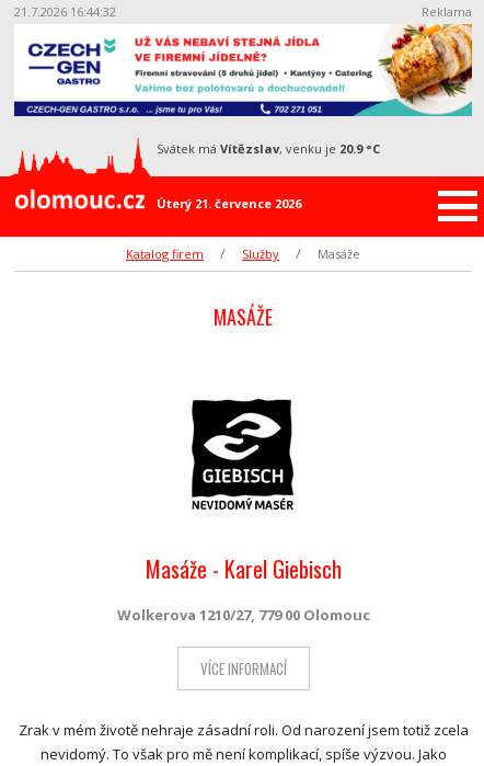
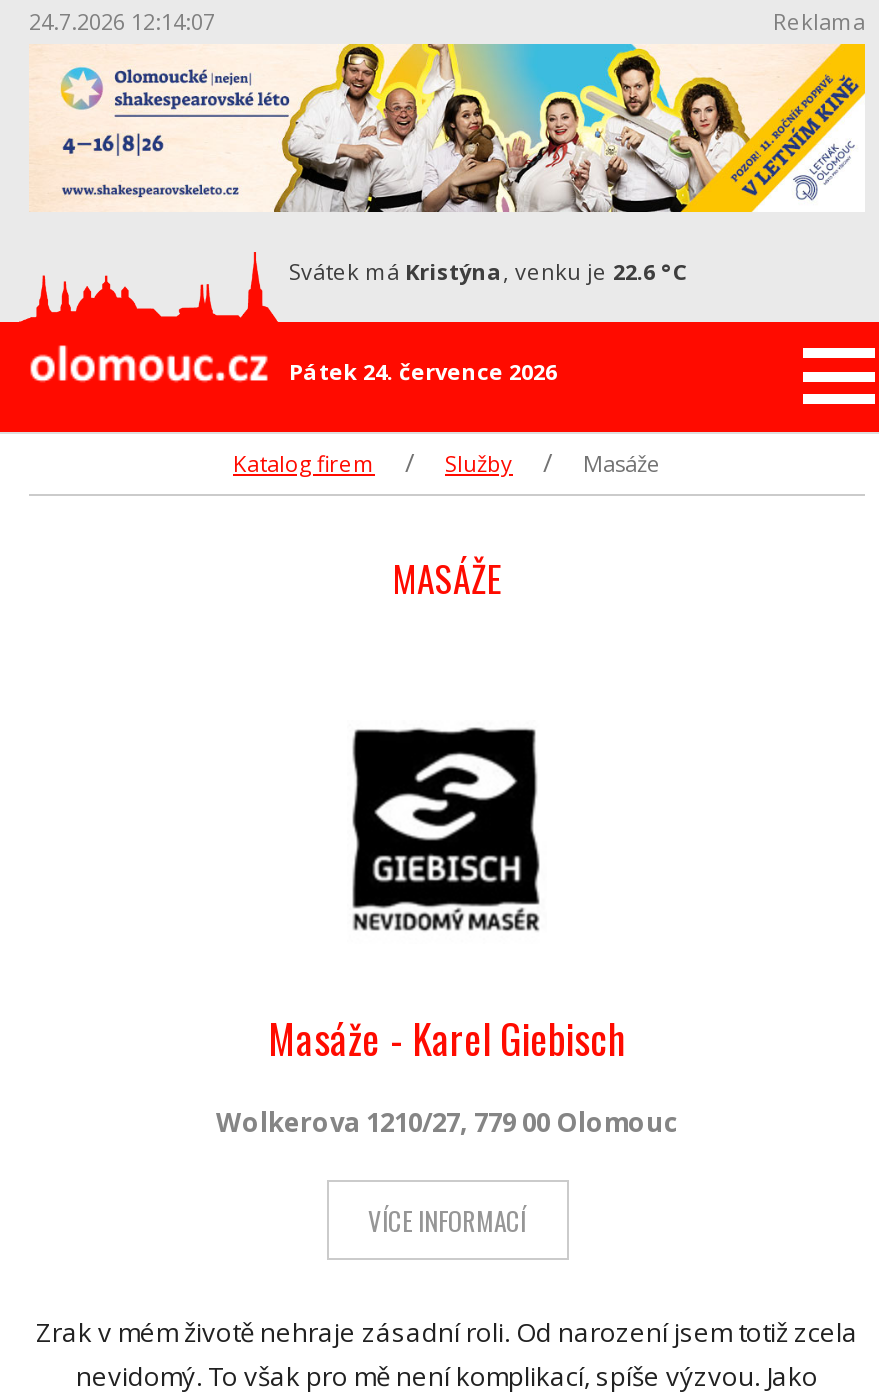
- 21.7.2026 16:44:32
+ 24.7.2026 12:14:07

- [image]
- svátek má Vítězslav, venku je 20.9 °C
+ [image]
+ svátek má Kristýna, venku je 22.6 °C

- Úterý 21. července 2026
+ Pátek 24. července 2026
